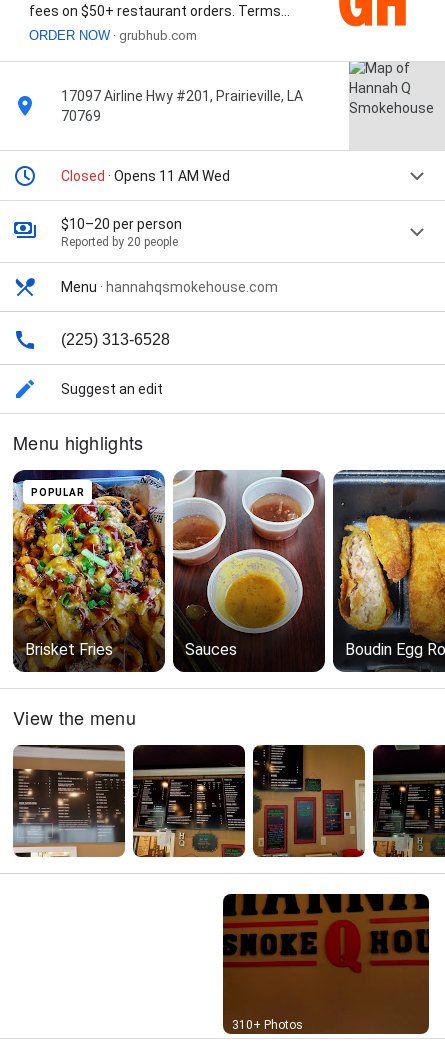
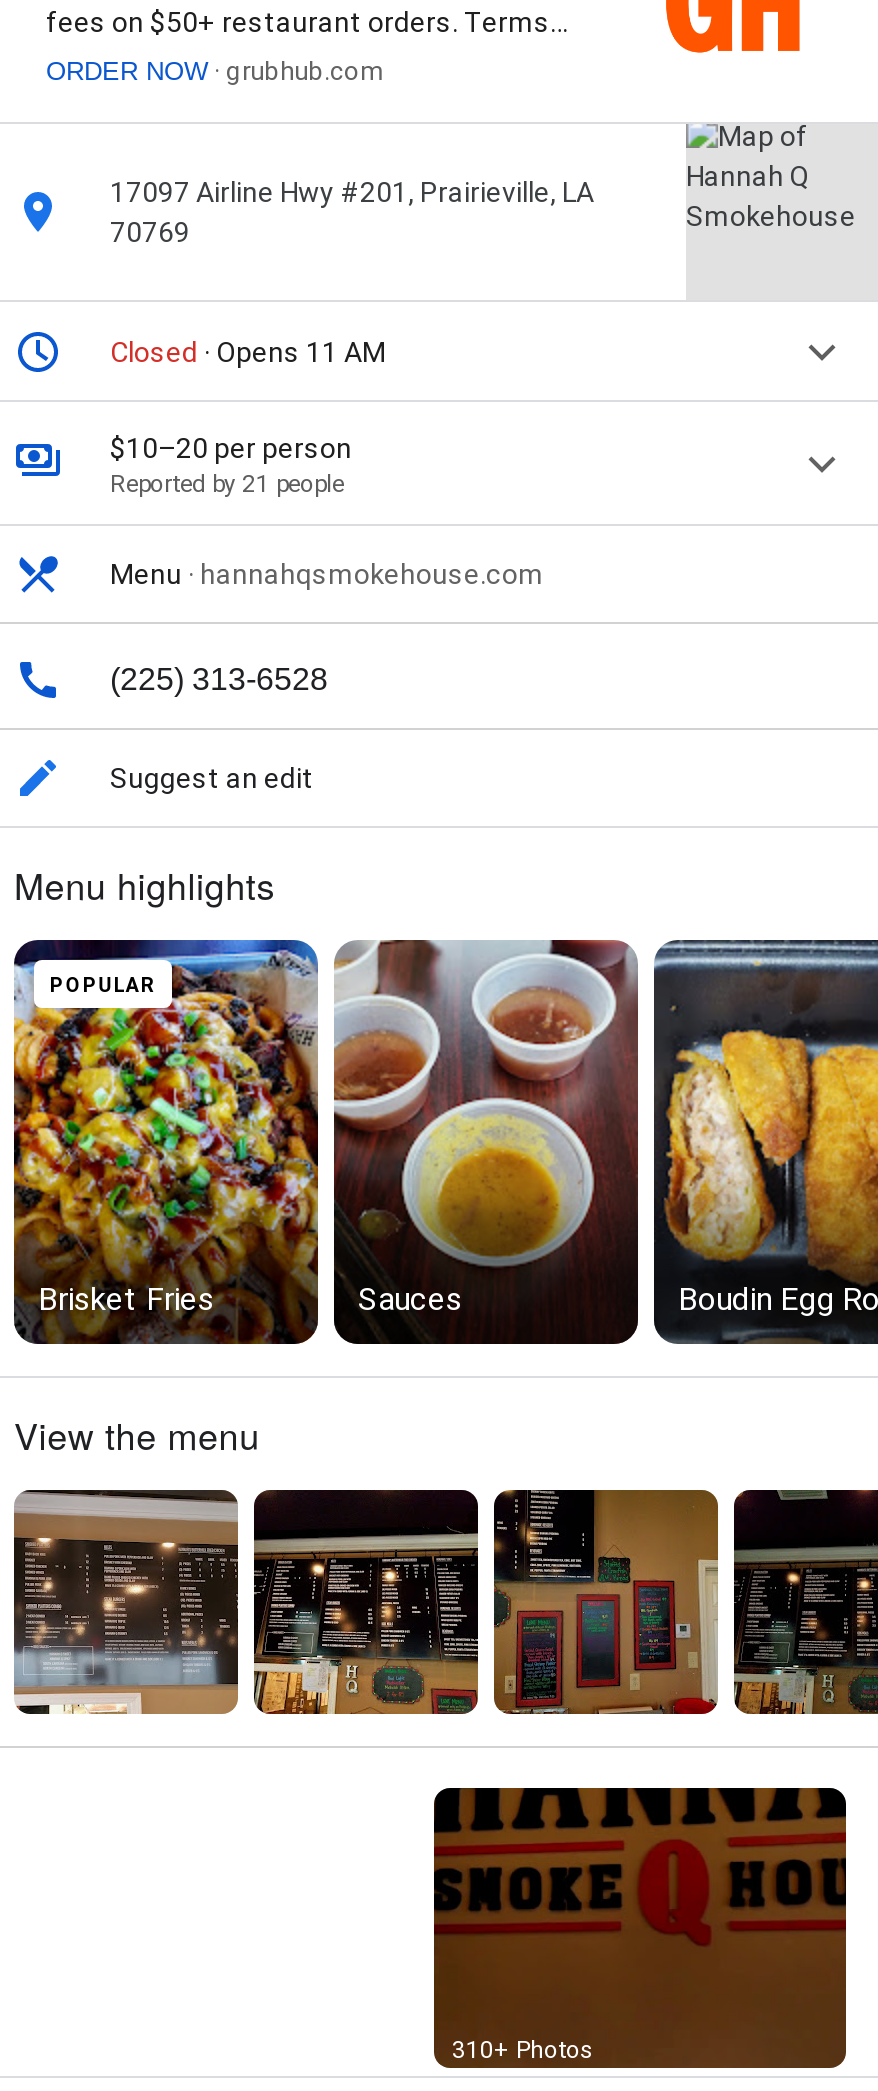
- Closed · Opens 11 AM Wed
+ Closed · Opens 11 AM

- Reported by 20 people
+ Reported by 21 people
